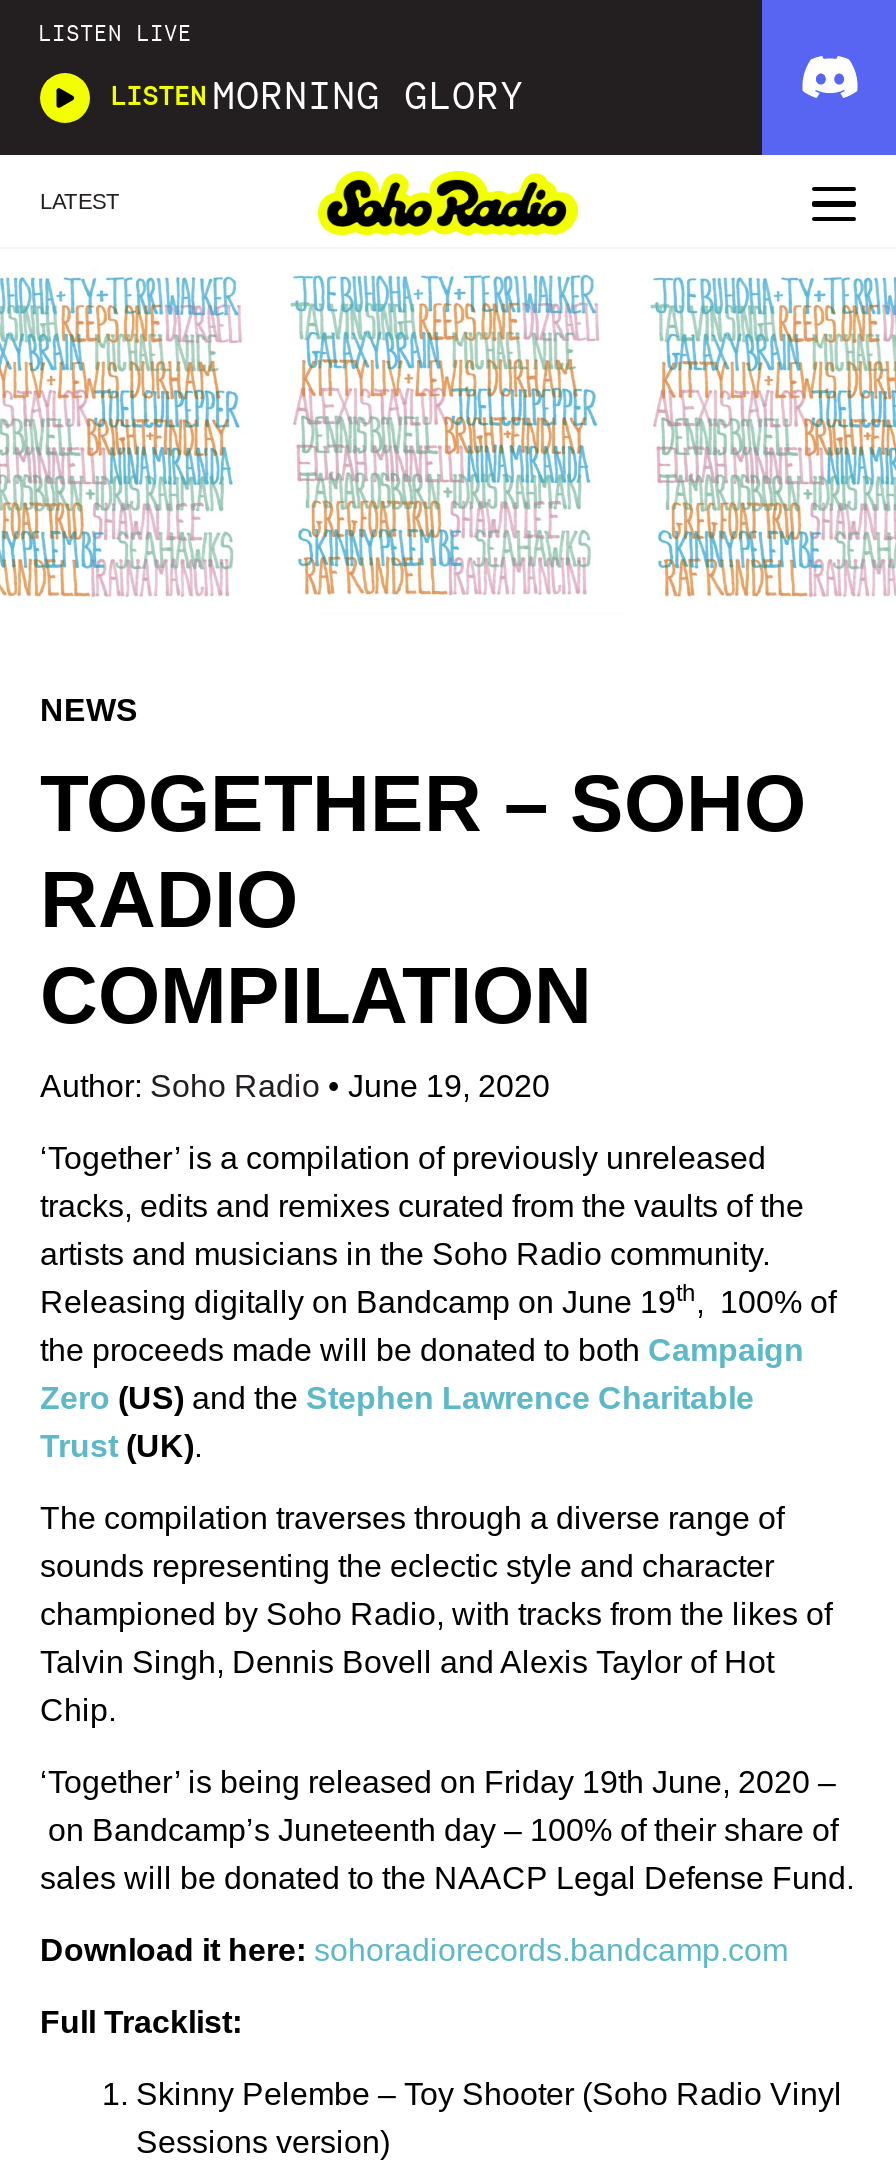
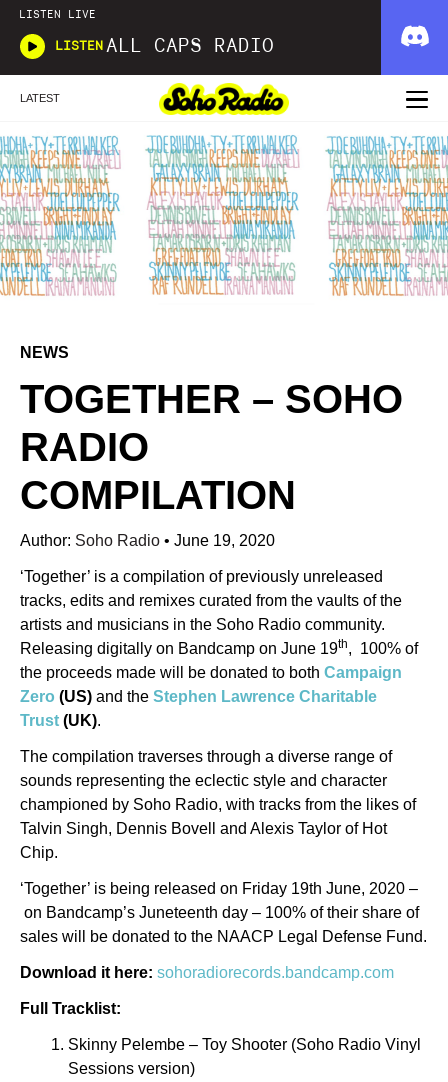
- LISTEN MORNING GLORY
+ LISTEN ALL CAPS RADIO
